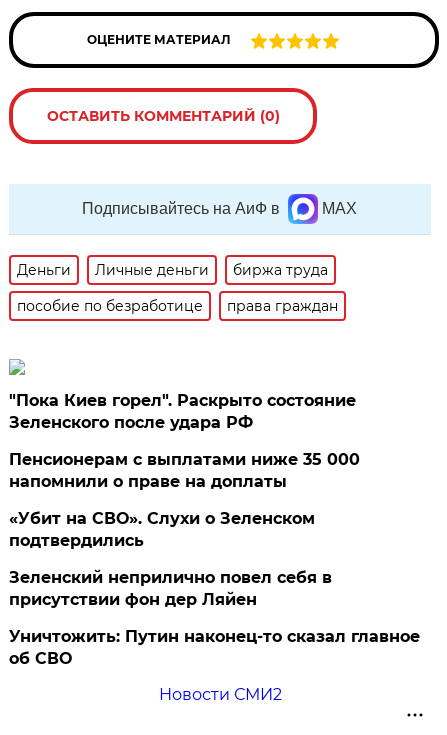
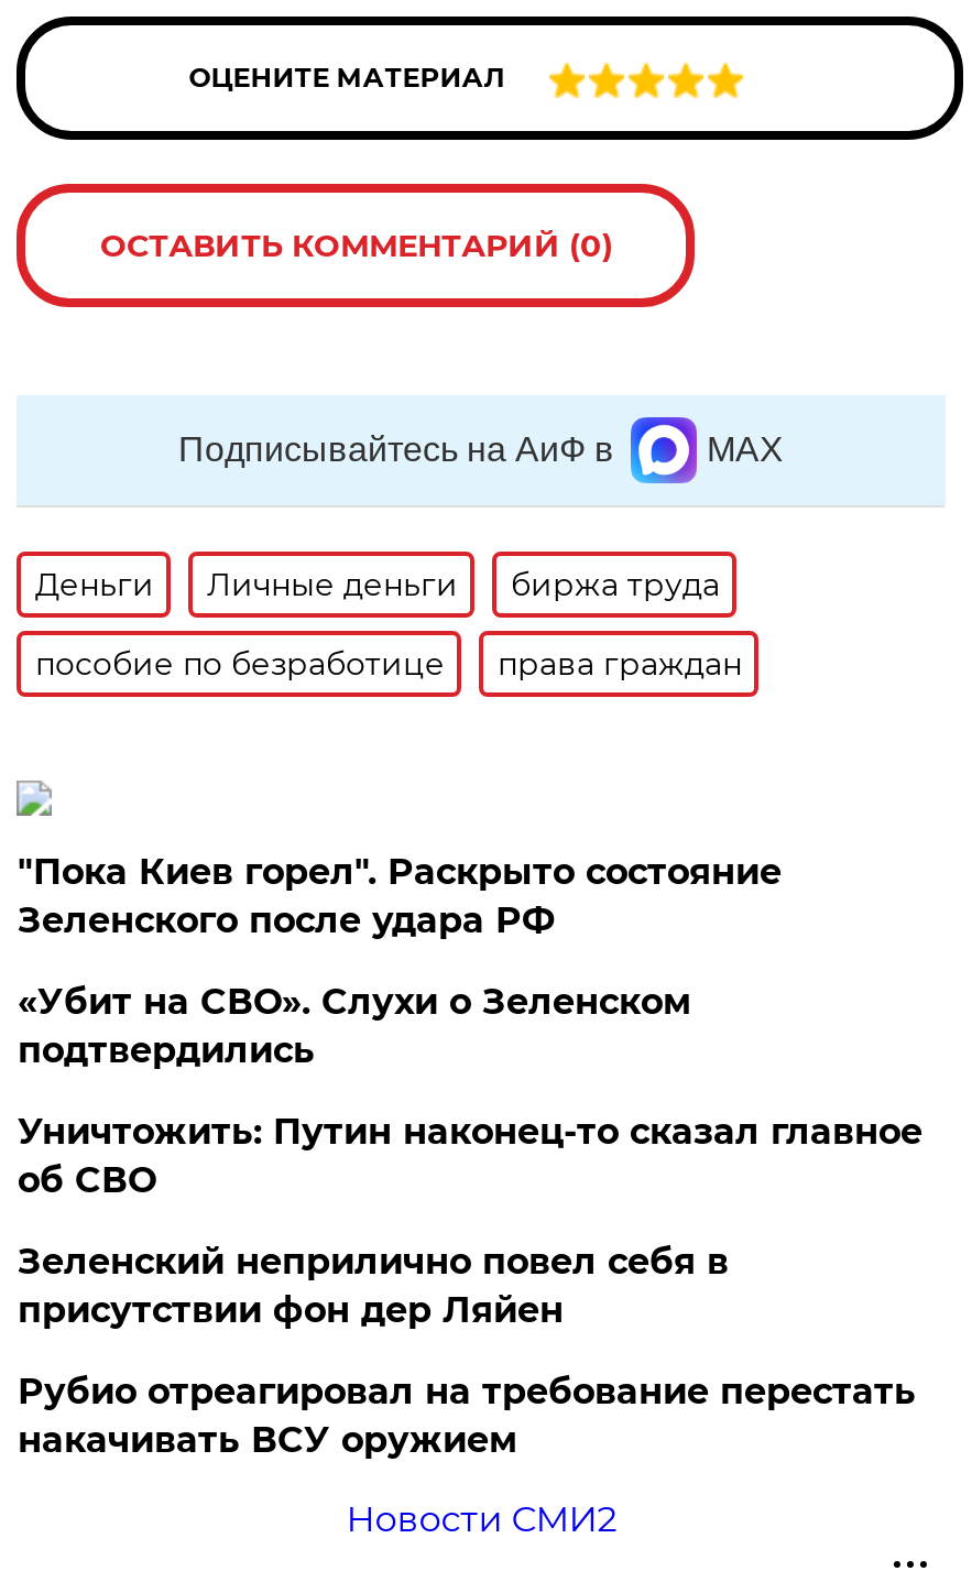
- Пенсионерам с выплатами ниже 35 000
- напомнили о праве на доплаты

moved up: «Убит на СВО». Слухи о Зеленском | подтвердились

+ Рубио отреагировал на требование перестать
+ накачивать ВСУ оружием

moved up: Уничтожить: Путин наконец-то сказал главное | об СВО
